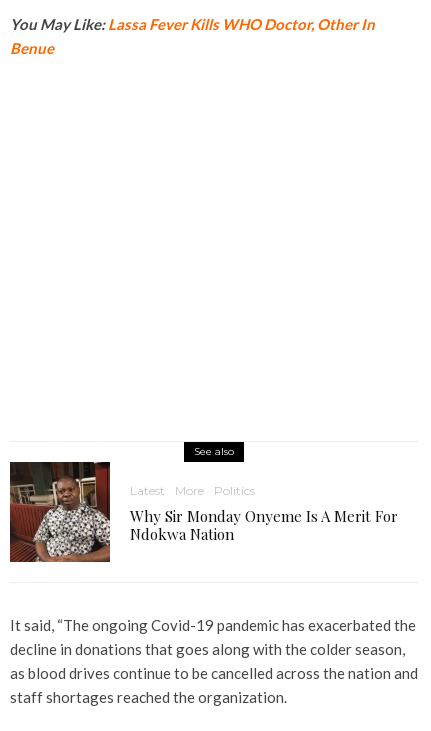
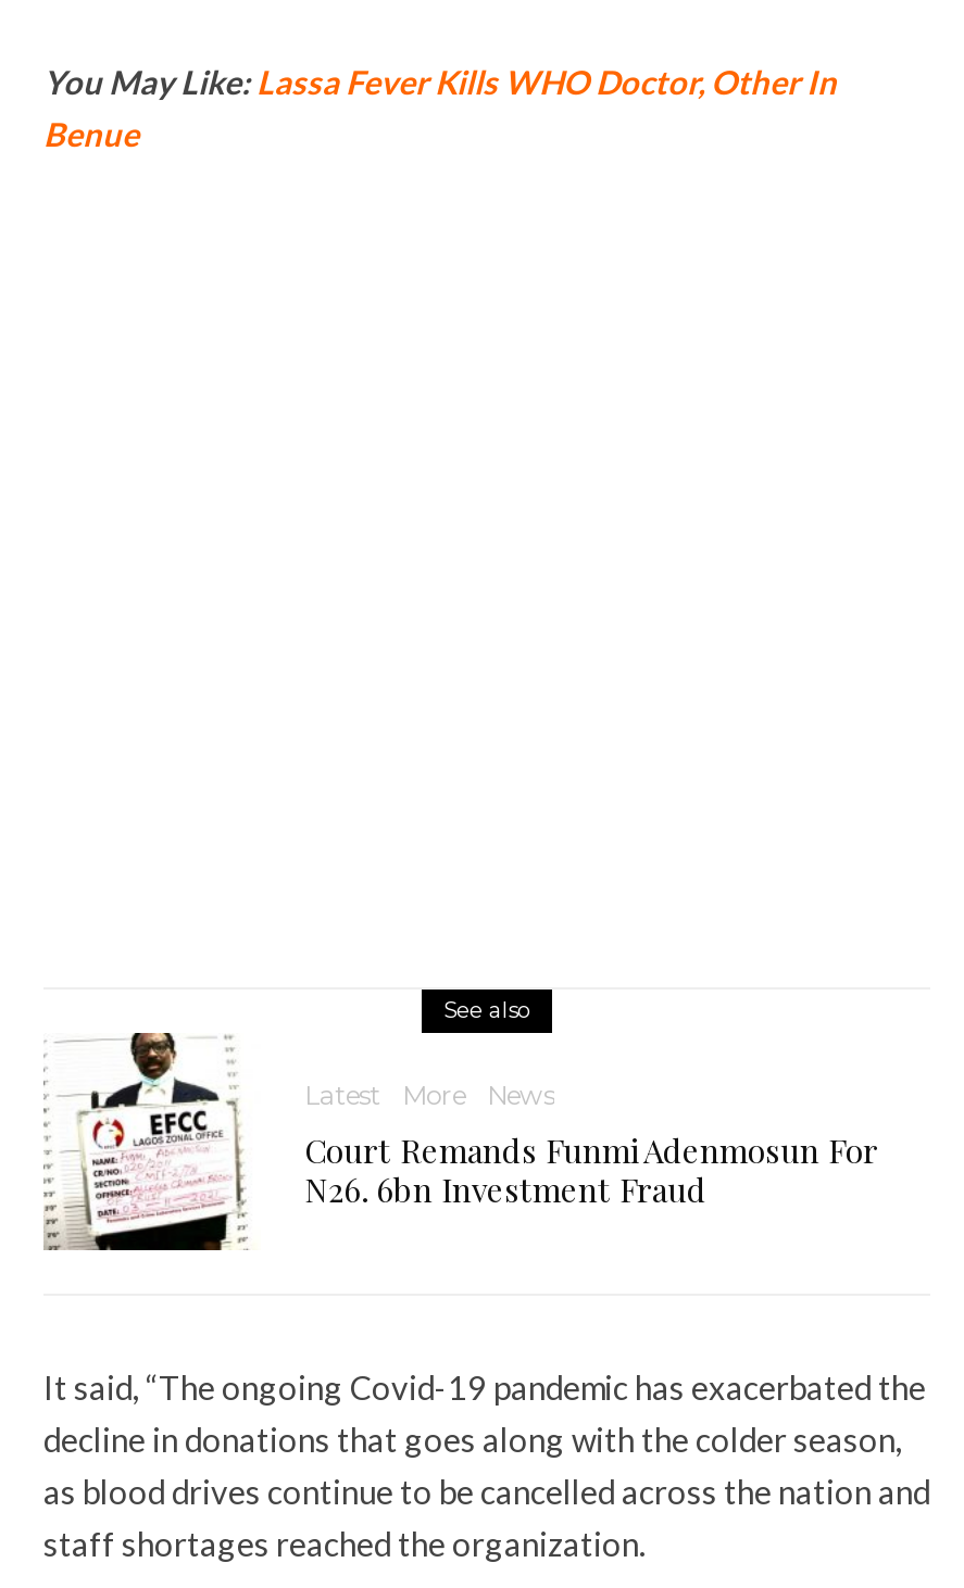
- [image]
- Politics
- Why Sir Monday Onyeme Is A Merit For
- Ndokwa Nation
+ [image]
+ News
+ Court Remands Funmi Adenmosun For
+ N26. 6bn Investment Fraud
